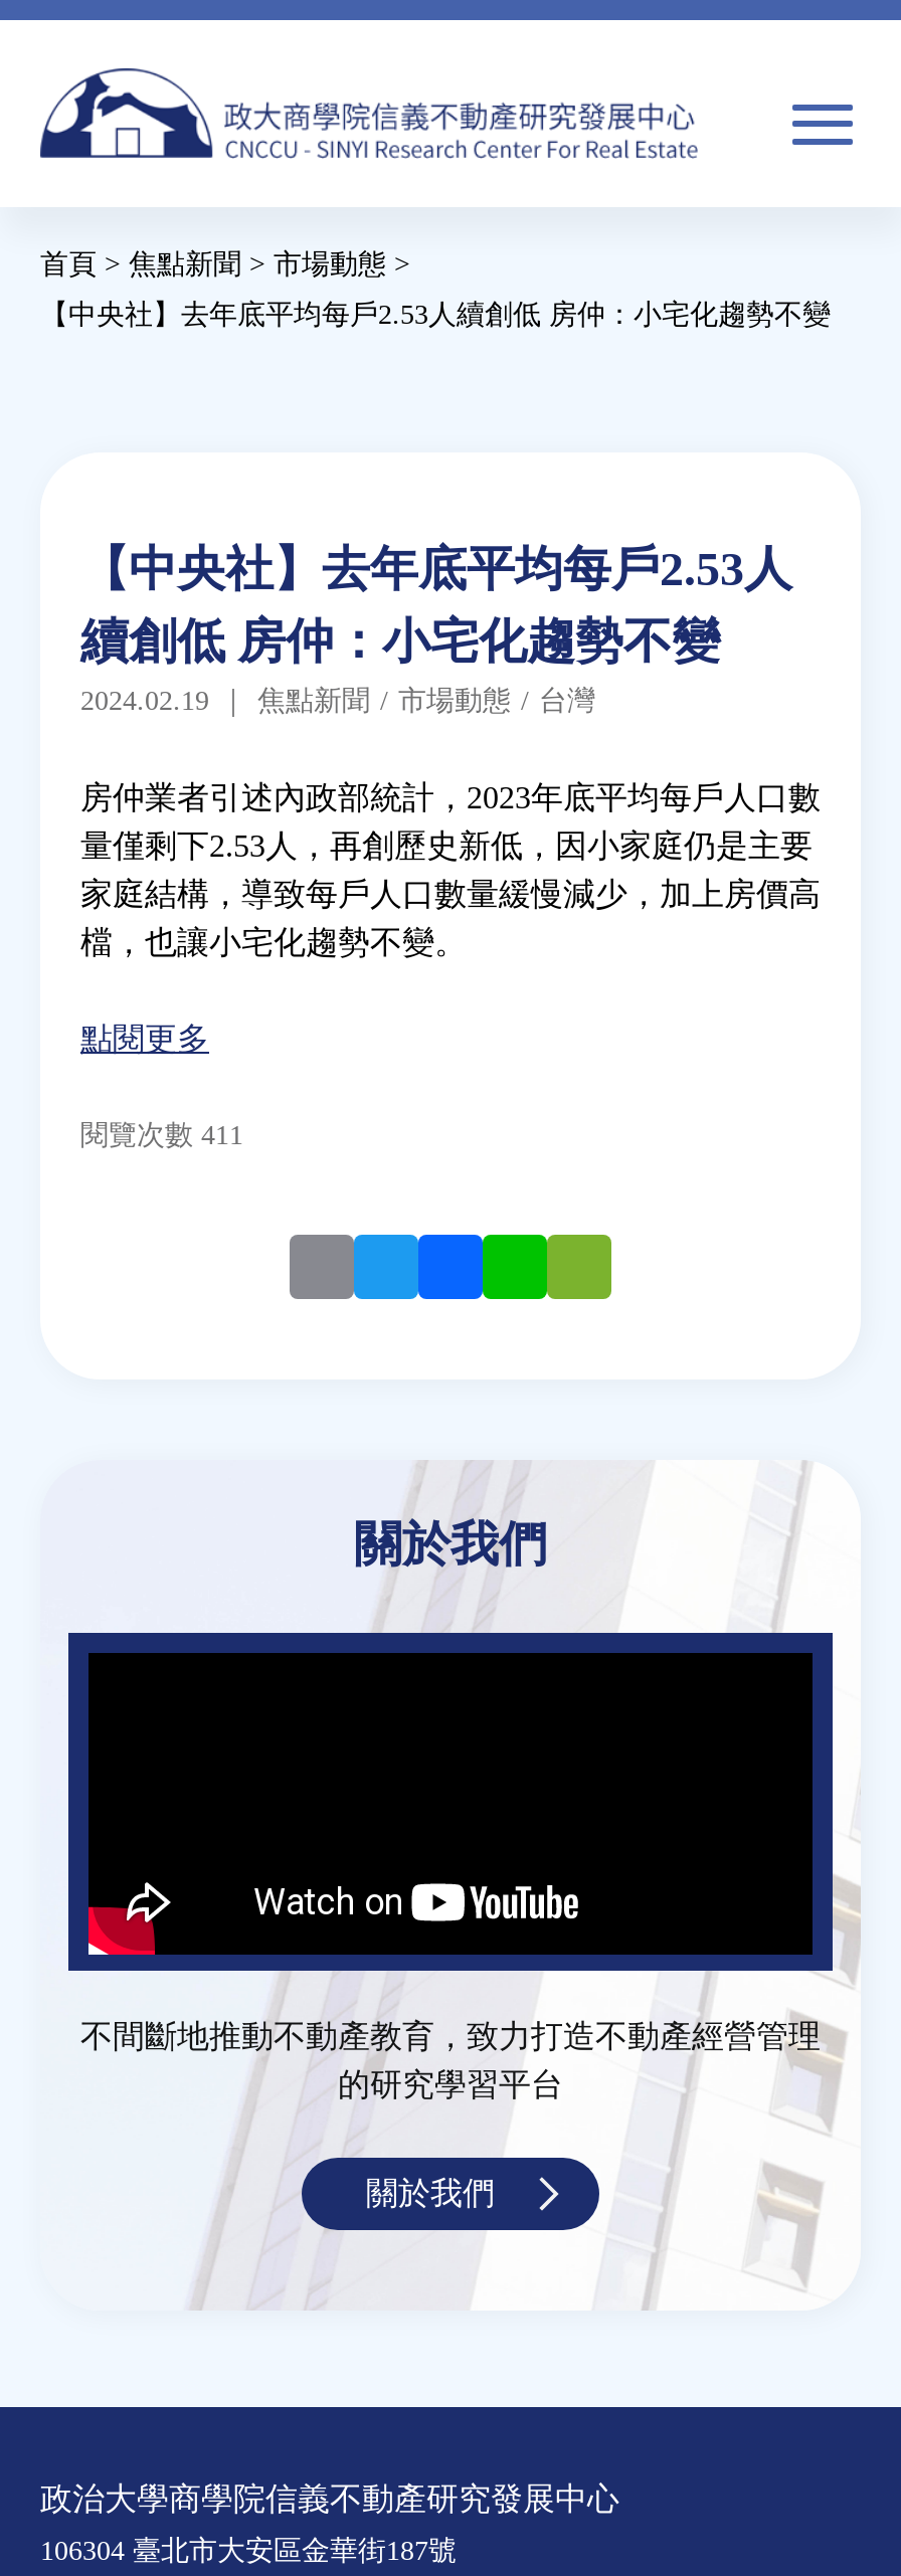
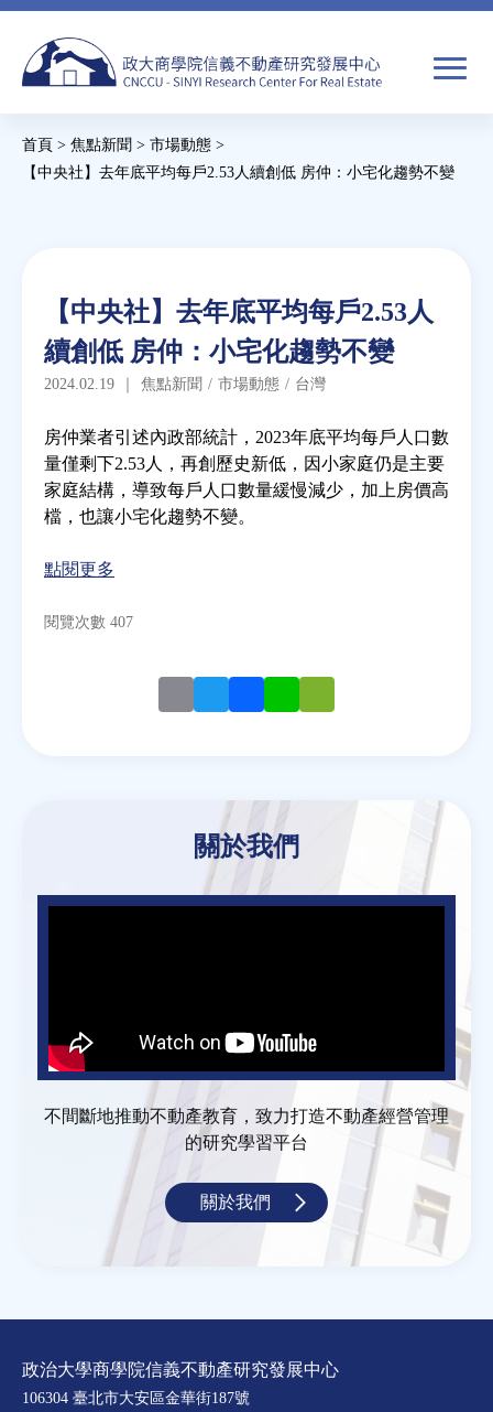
- 閱覽次數 411
+ 閱覽次數 407
